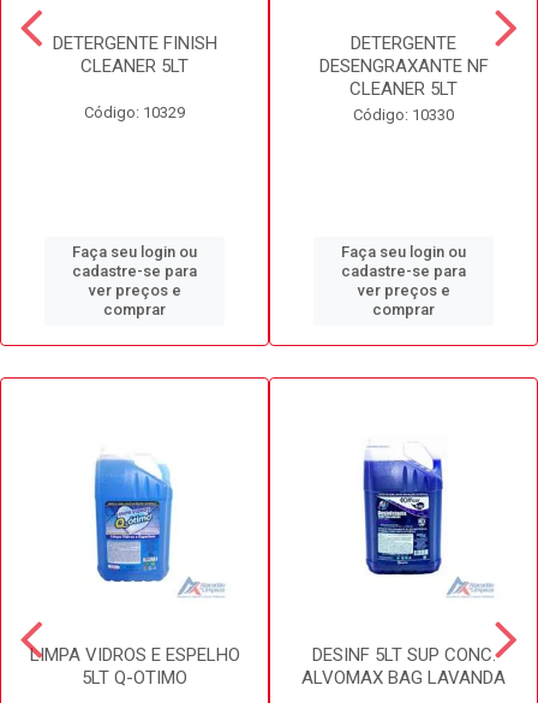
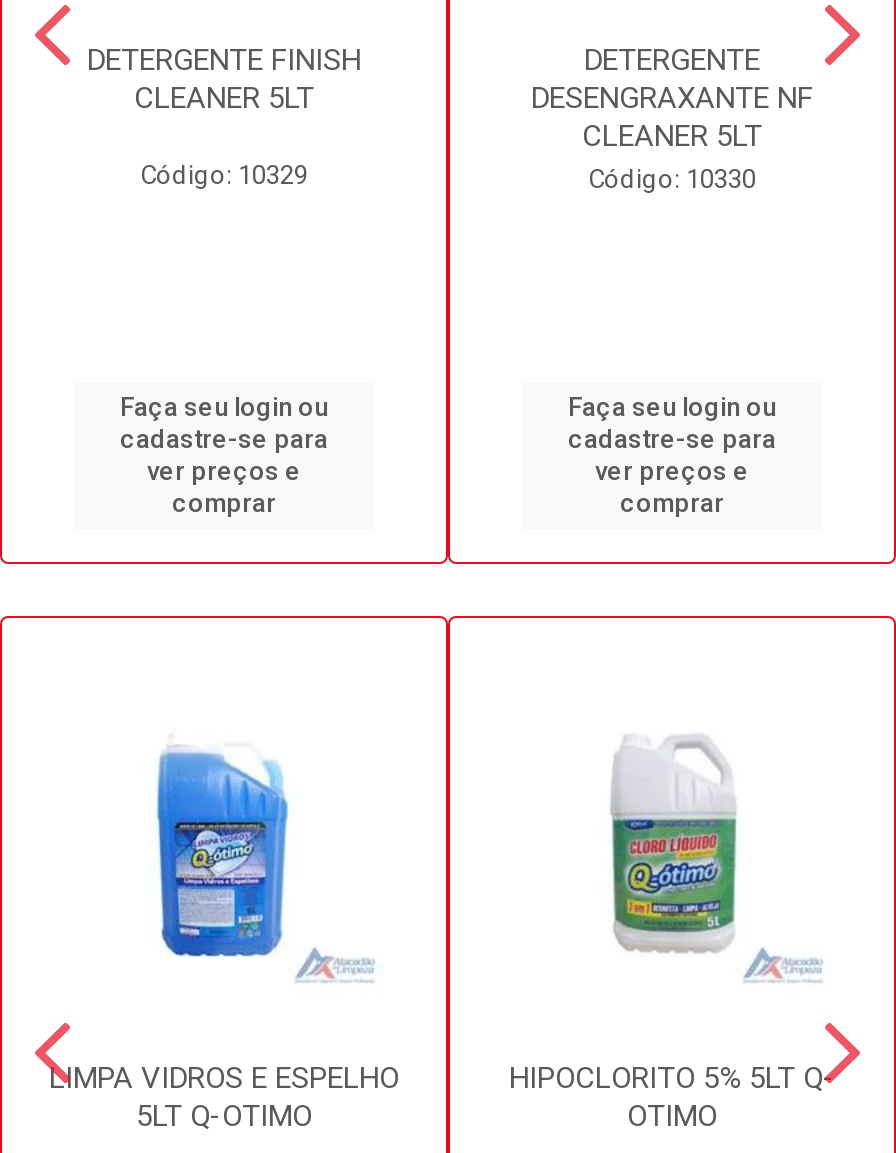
- [image]
+ [image]

- DESINF 5LT SUP CONC.
- ALVOMAX BAG LAVANDA
+ HIPOCLORITO 5% 5LT Q-
+ OTIMO
